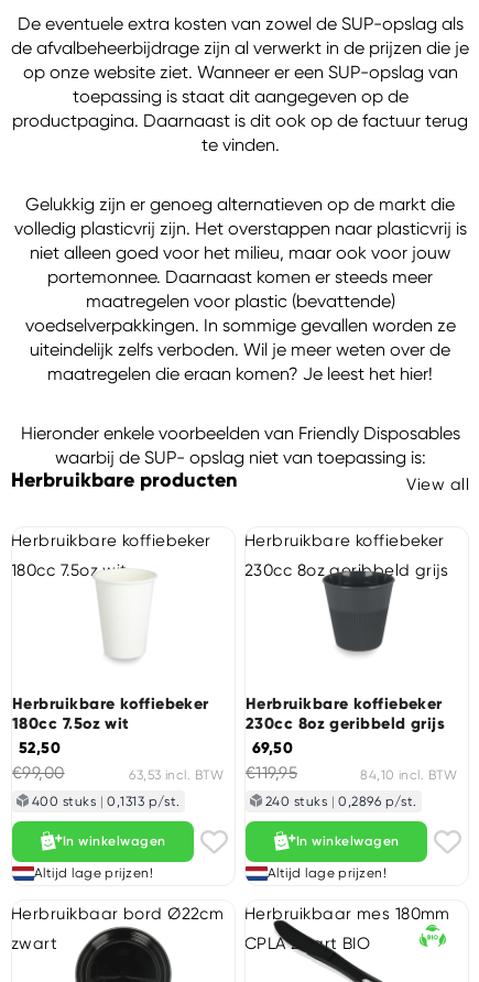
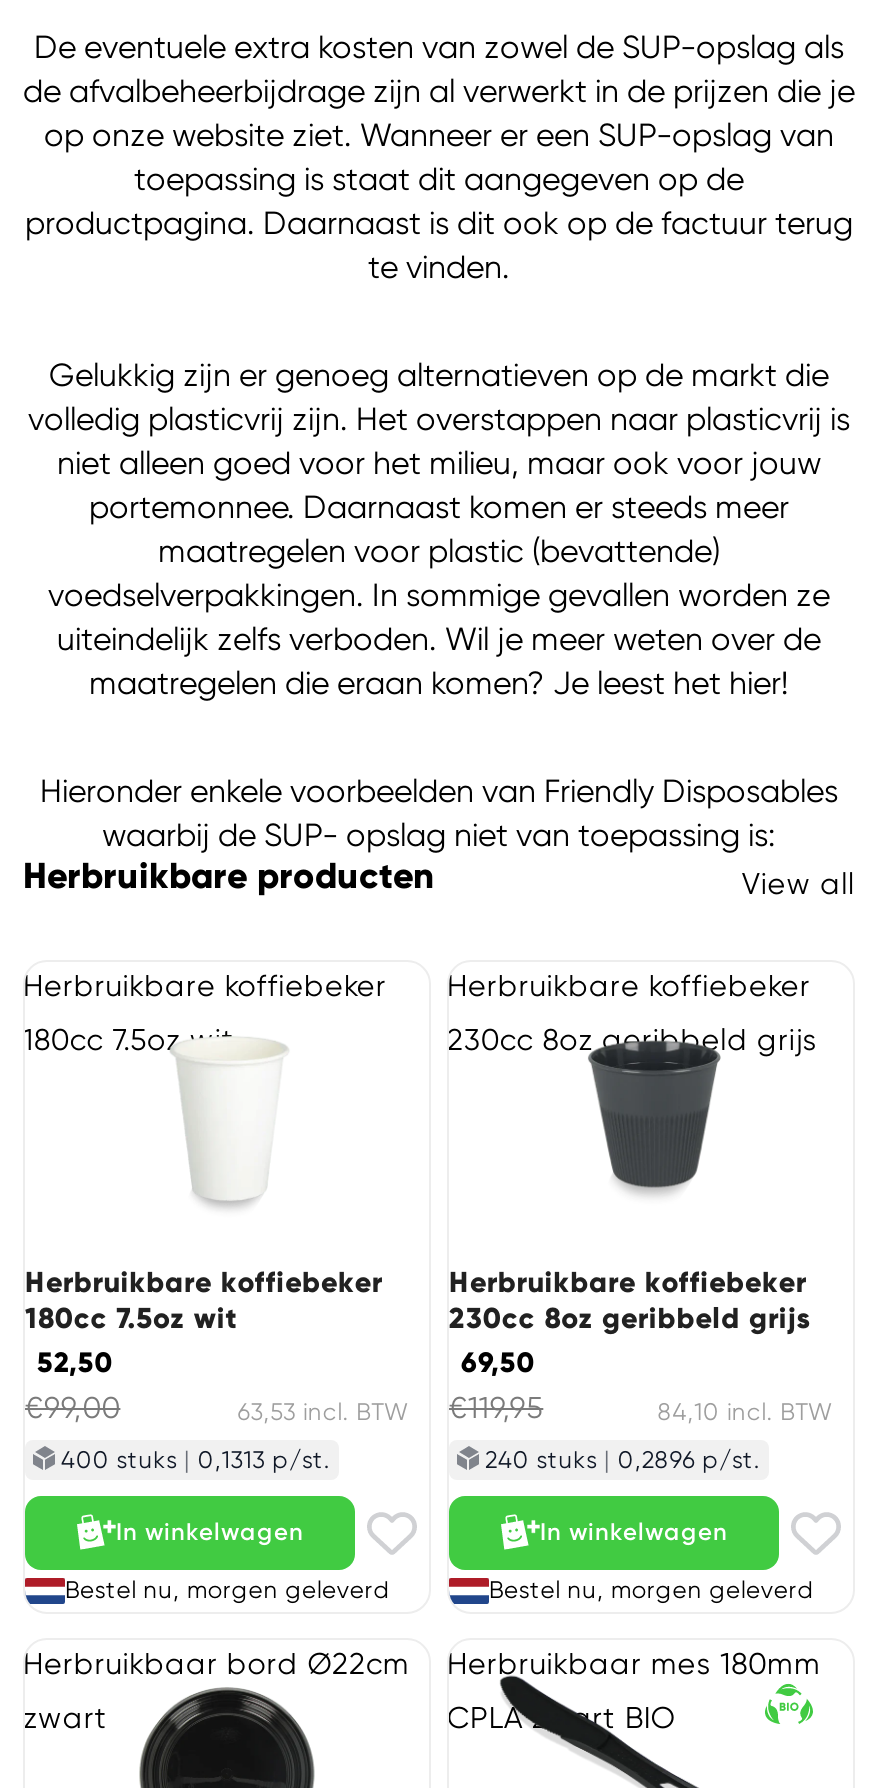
- Altijd lage prijzen!
+ Bestel nu, morgen geleverd

- Altijd lage prijzen!
+ Bestel nu, morgen geleverd
